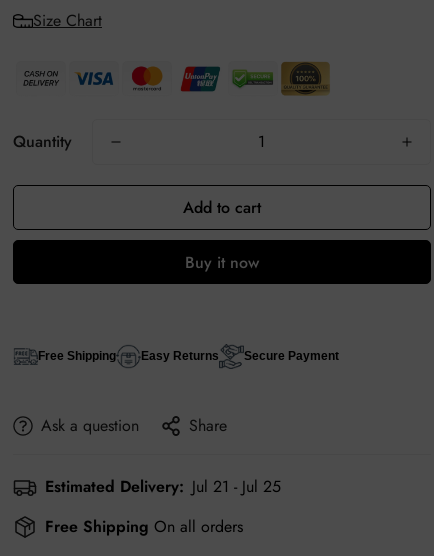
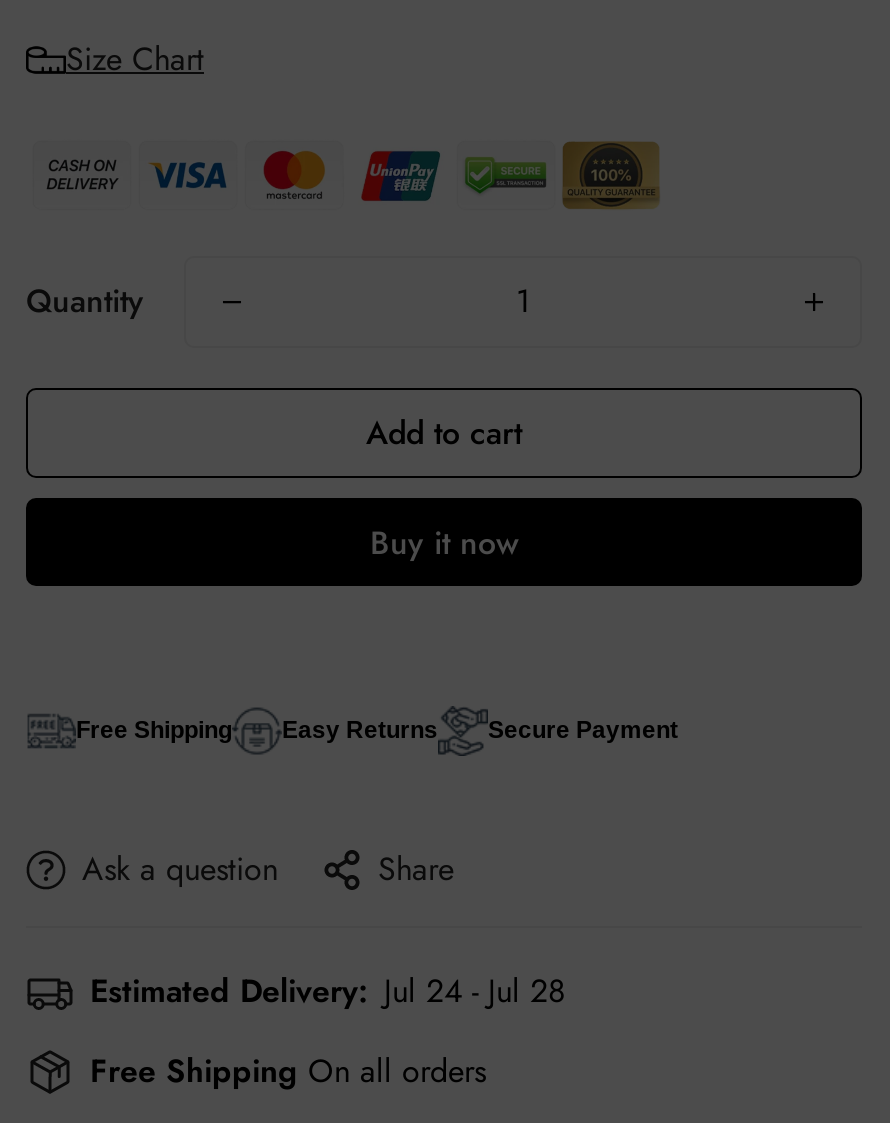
- Estimated Delivery: Jul 21 - Jul 25
+ Estimated Delivery: Jul 24 - Jul 28
